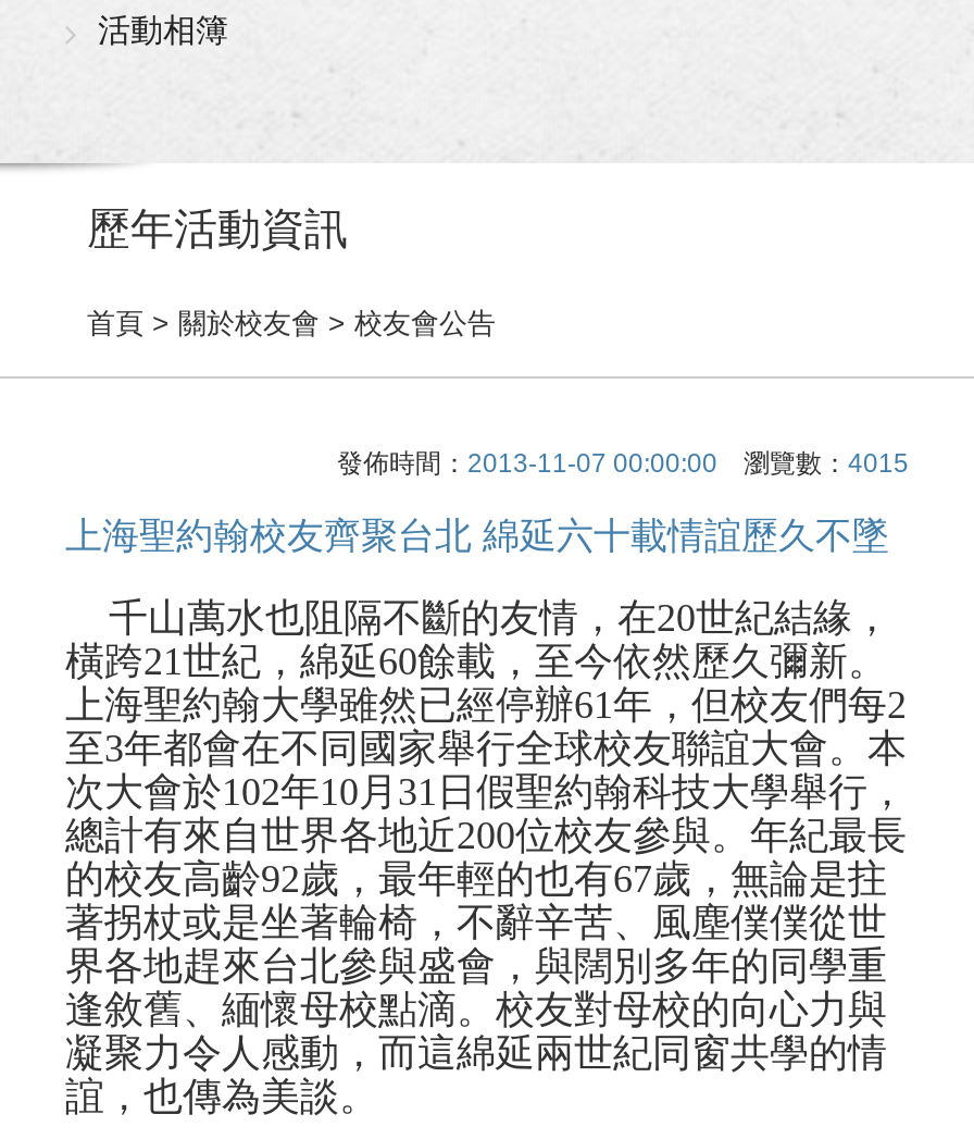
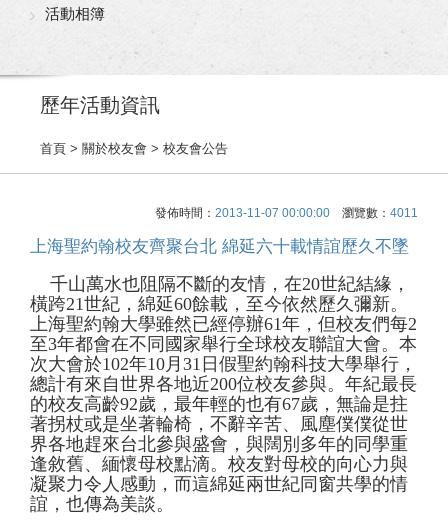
- 發佈時間：2013-11-07 00:00:00瀏覽數：4015
+ 發佈時間：2013-11-07 00:00:00瀏覽數：4011
